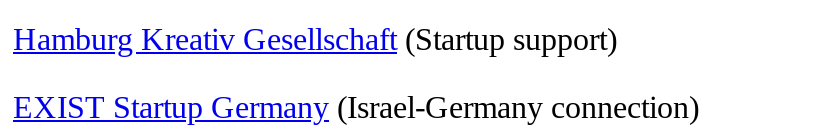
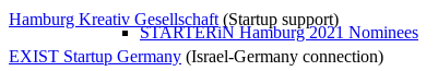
+ STARTERiN Hamburg 2021 Nominees
